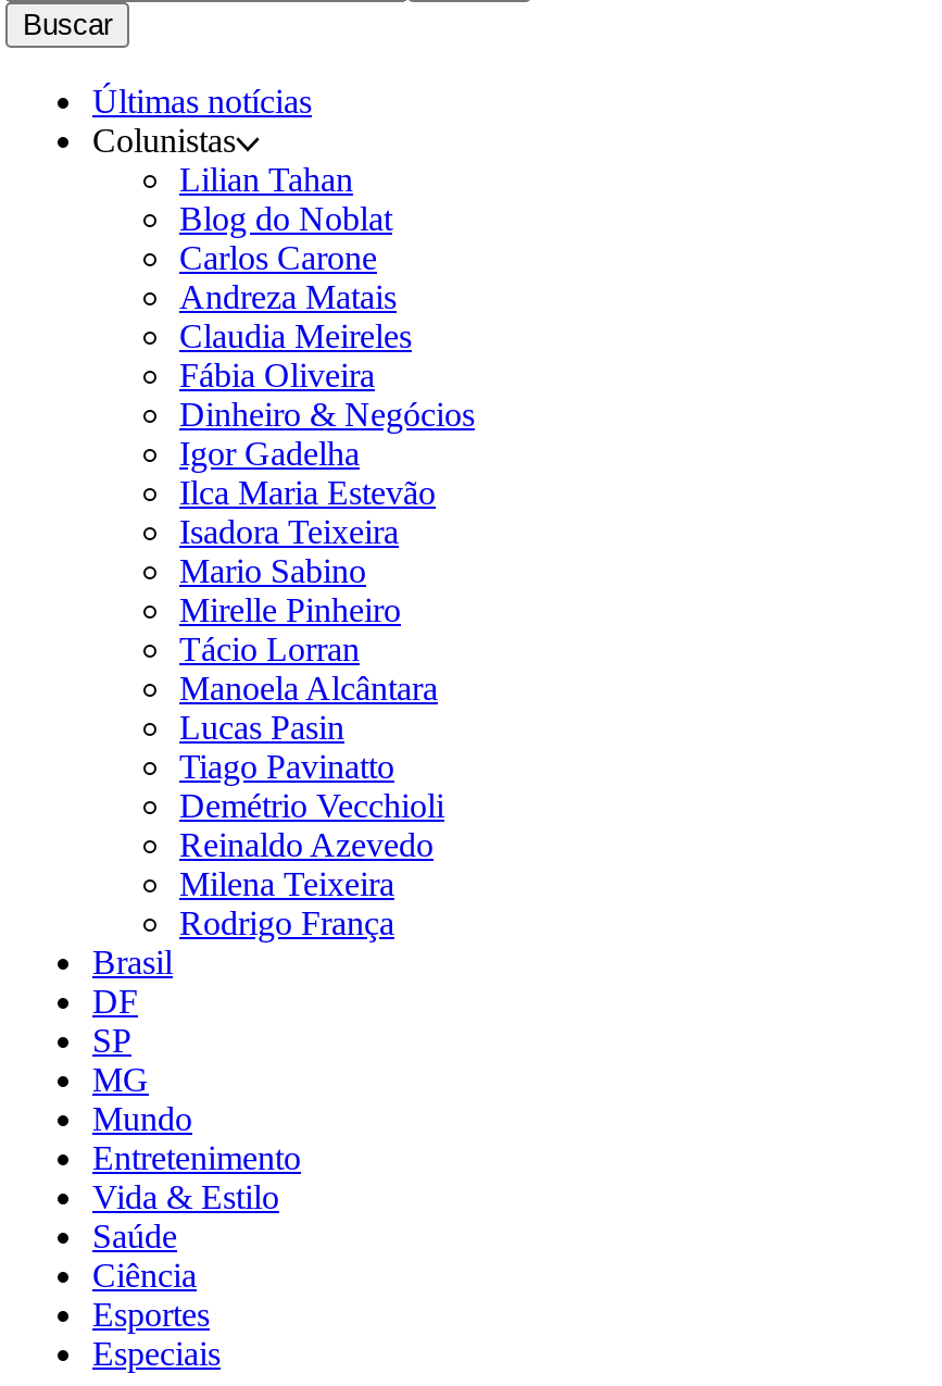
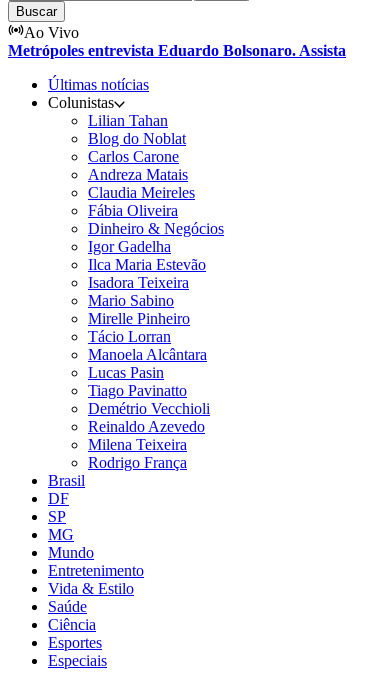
+ Ao Vivo
+ Metrópoles entrevista Eduardo Bolsonaro. Assista
